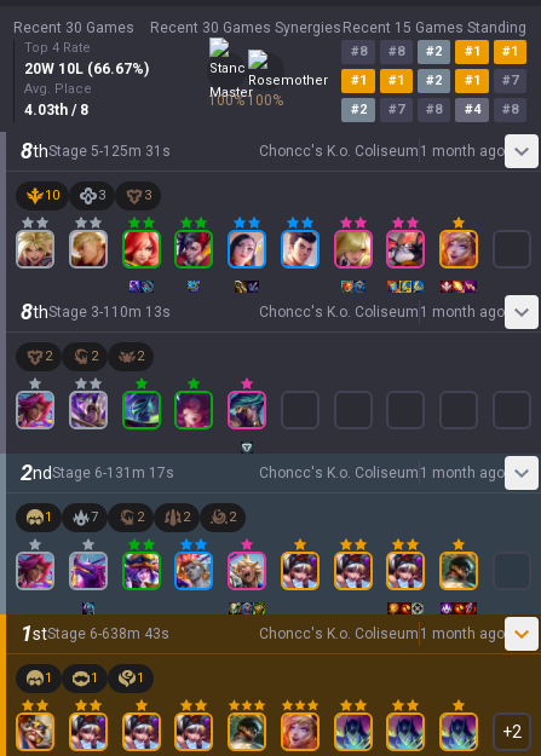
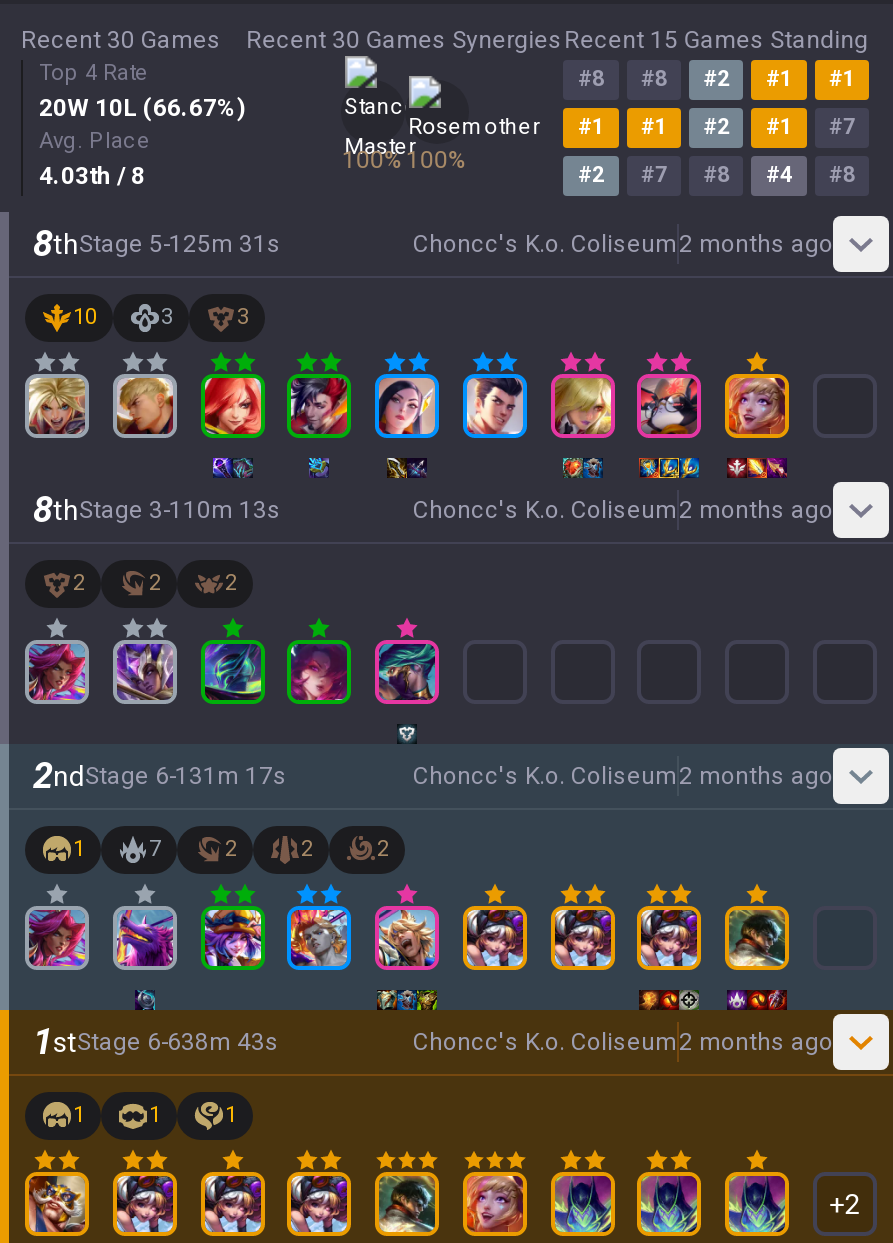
- Choncc's K.o. Coliseum 1 month ago
+ Choncc's K.o. Coliseum 2 months ago

- Choncc's K.o. Coliseum 1 month ago
+ Choncc's K.o. Coliseum 2 months ago

- Choncc's K.o. Coliseum 1 month ago
+ Choncc's K.o. Coliseum 2 months ago

- Choncc's K.o. Coliseum 1 month ago
+ Choncc's K.o. Coliseum 2 months ago
